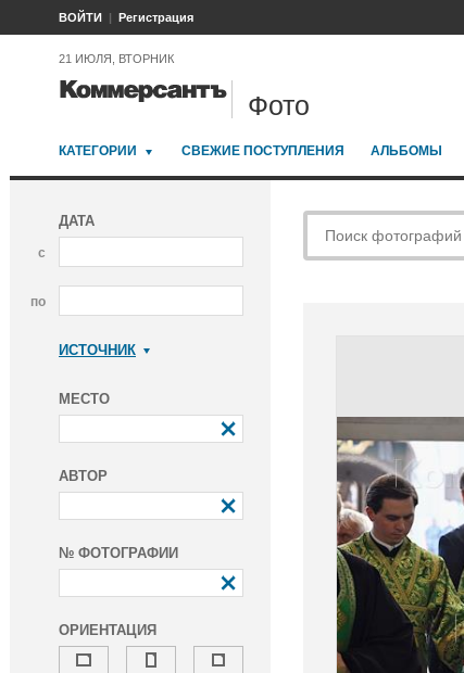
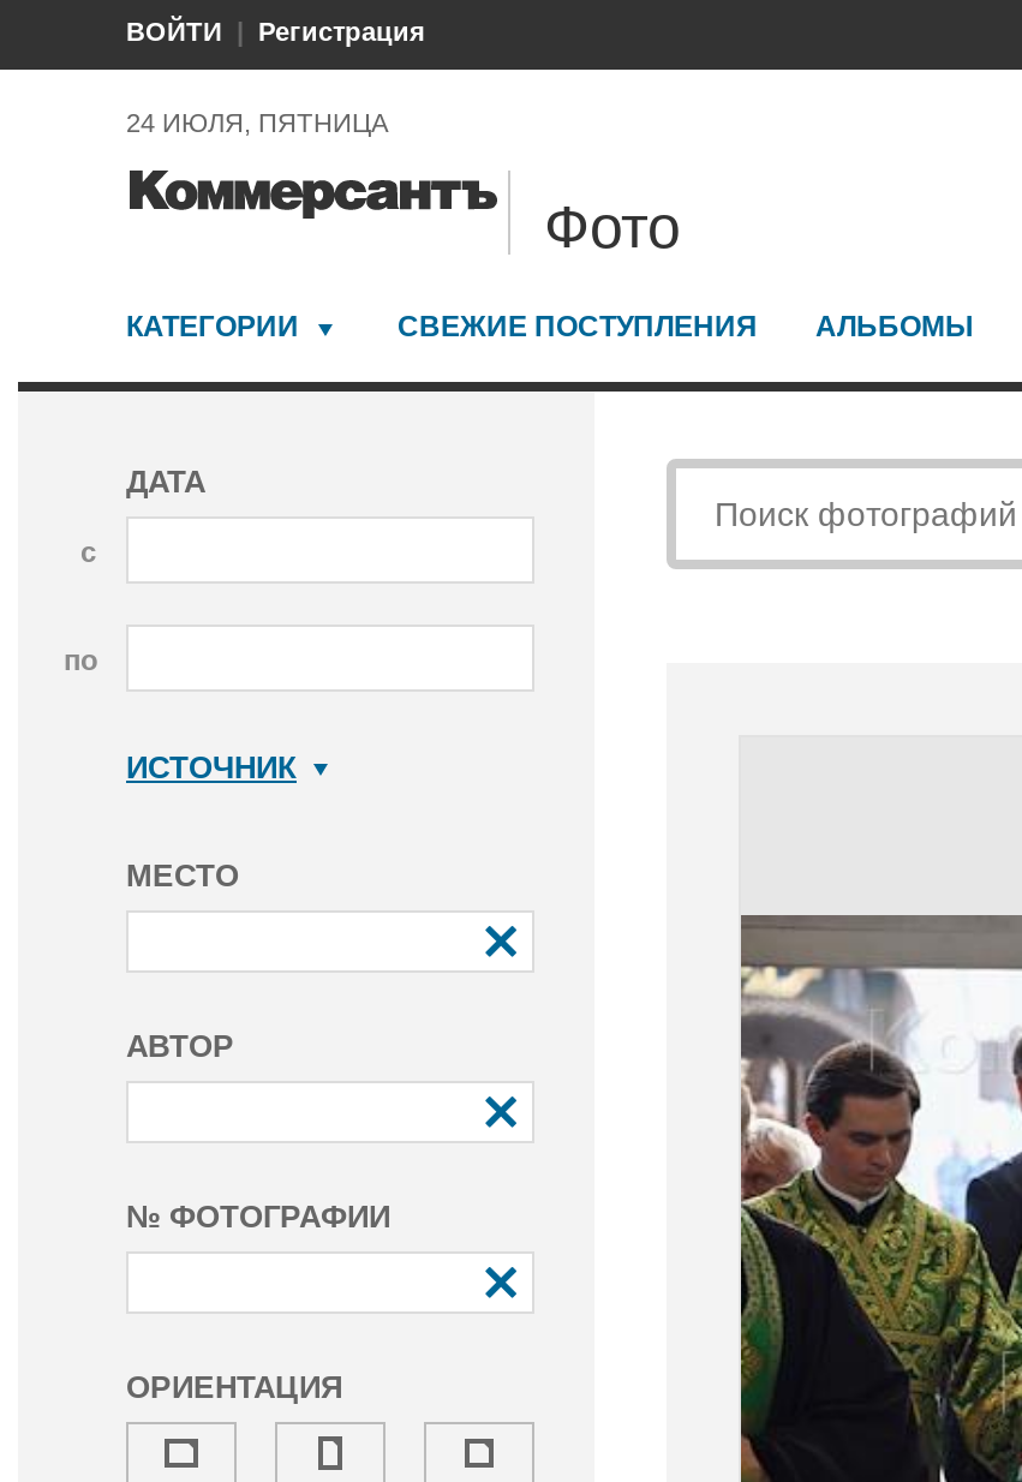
- 21 ИЮЛЯ, ВТОРНИК
+ 24 ИЮЛЯ, ПЯТНИЦА
